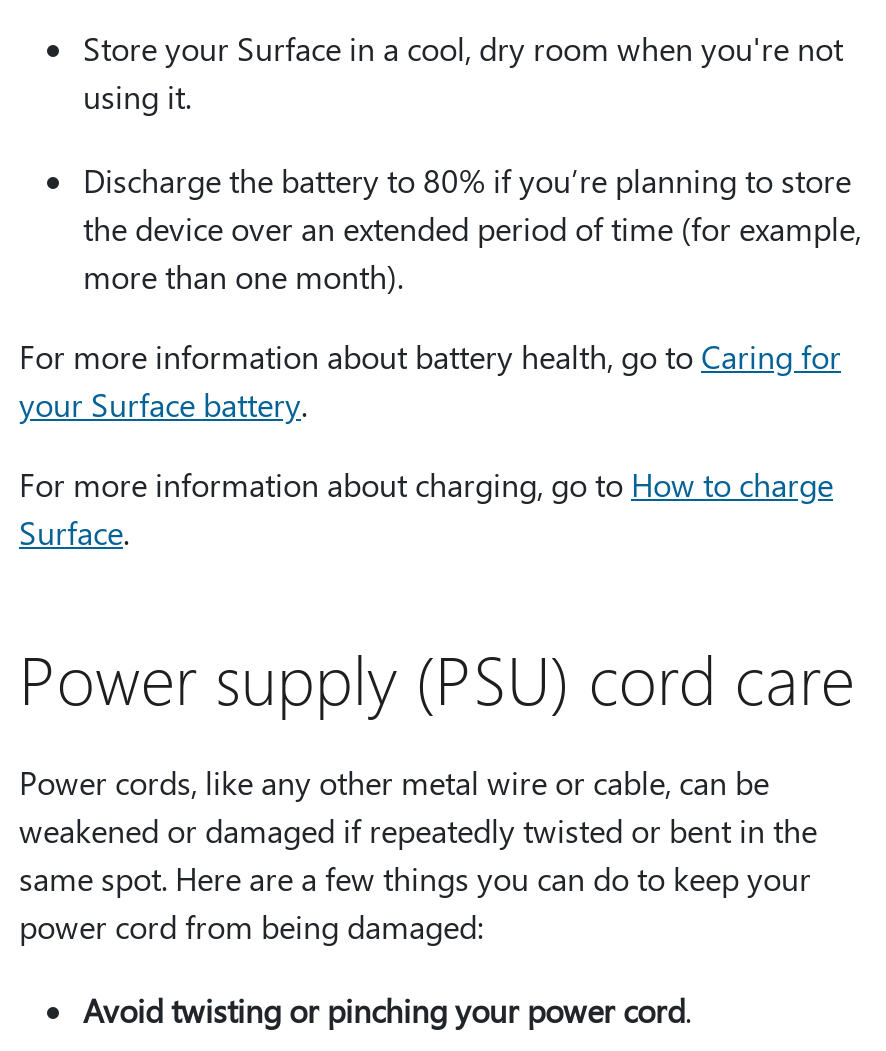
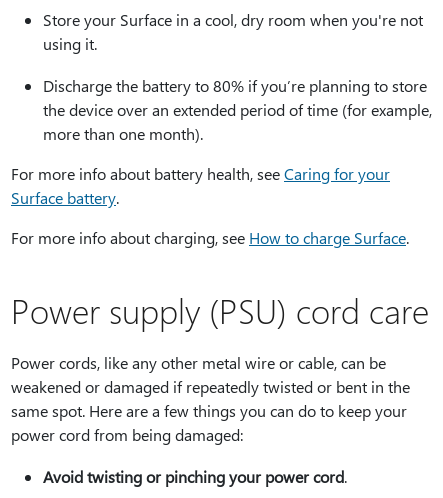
- For more information about battery health, go to Caring for
- your Surface battery.
+ For more info about battery health, see Caring for your
+ Surface battery.

- For more information about charging, go to How to charge
- Surface.
+ For more info about charging, see How to charge Surface.
